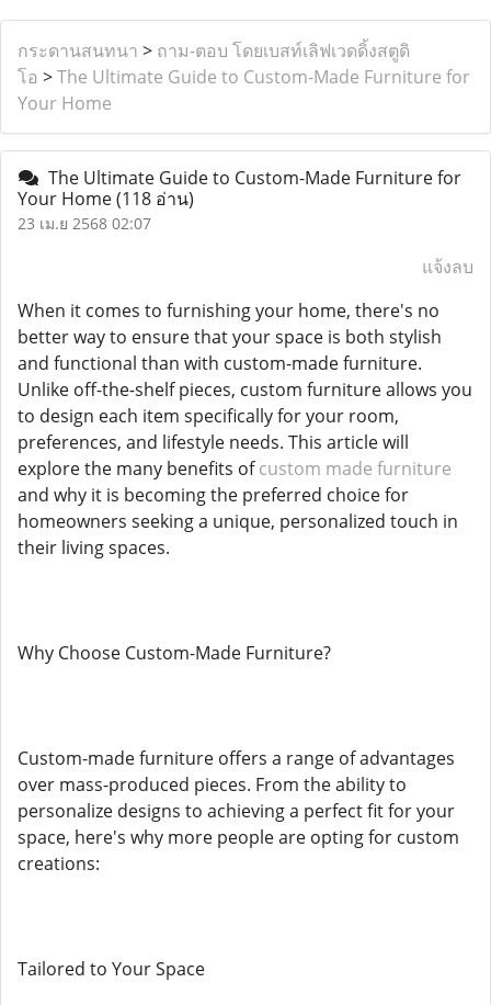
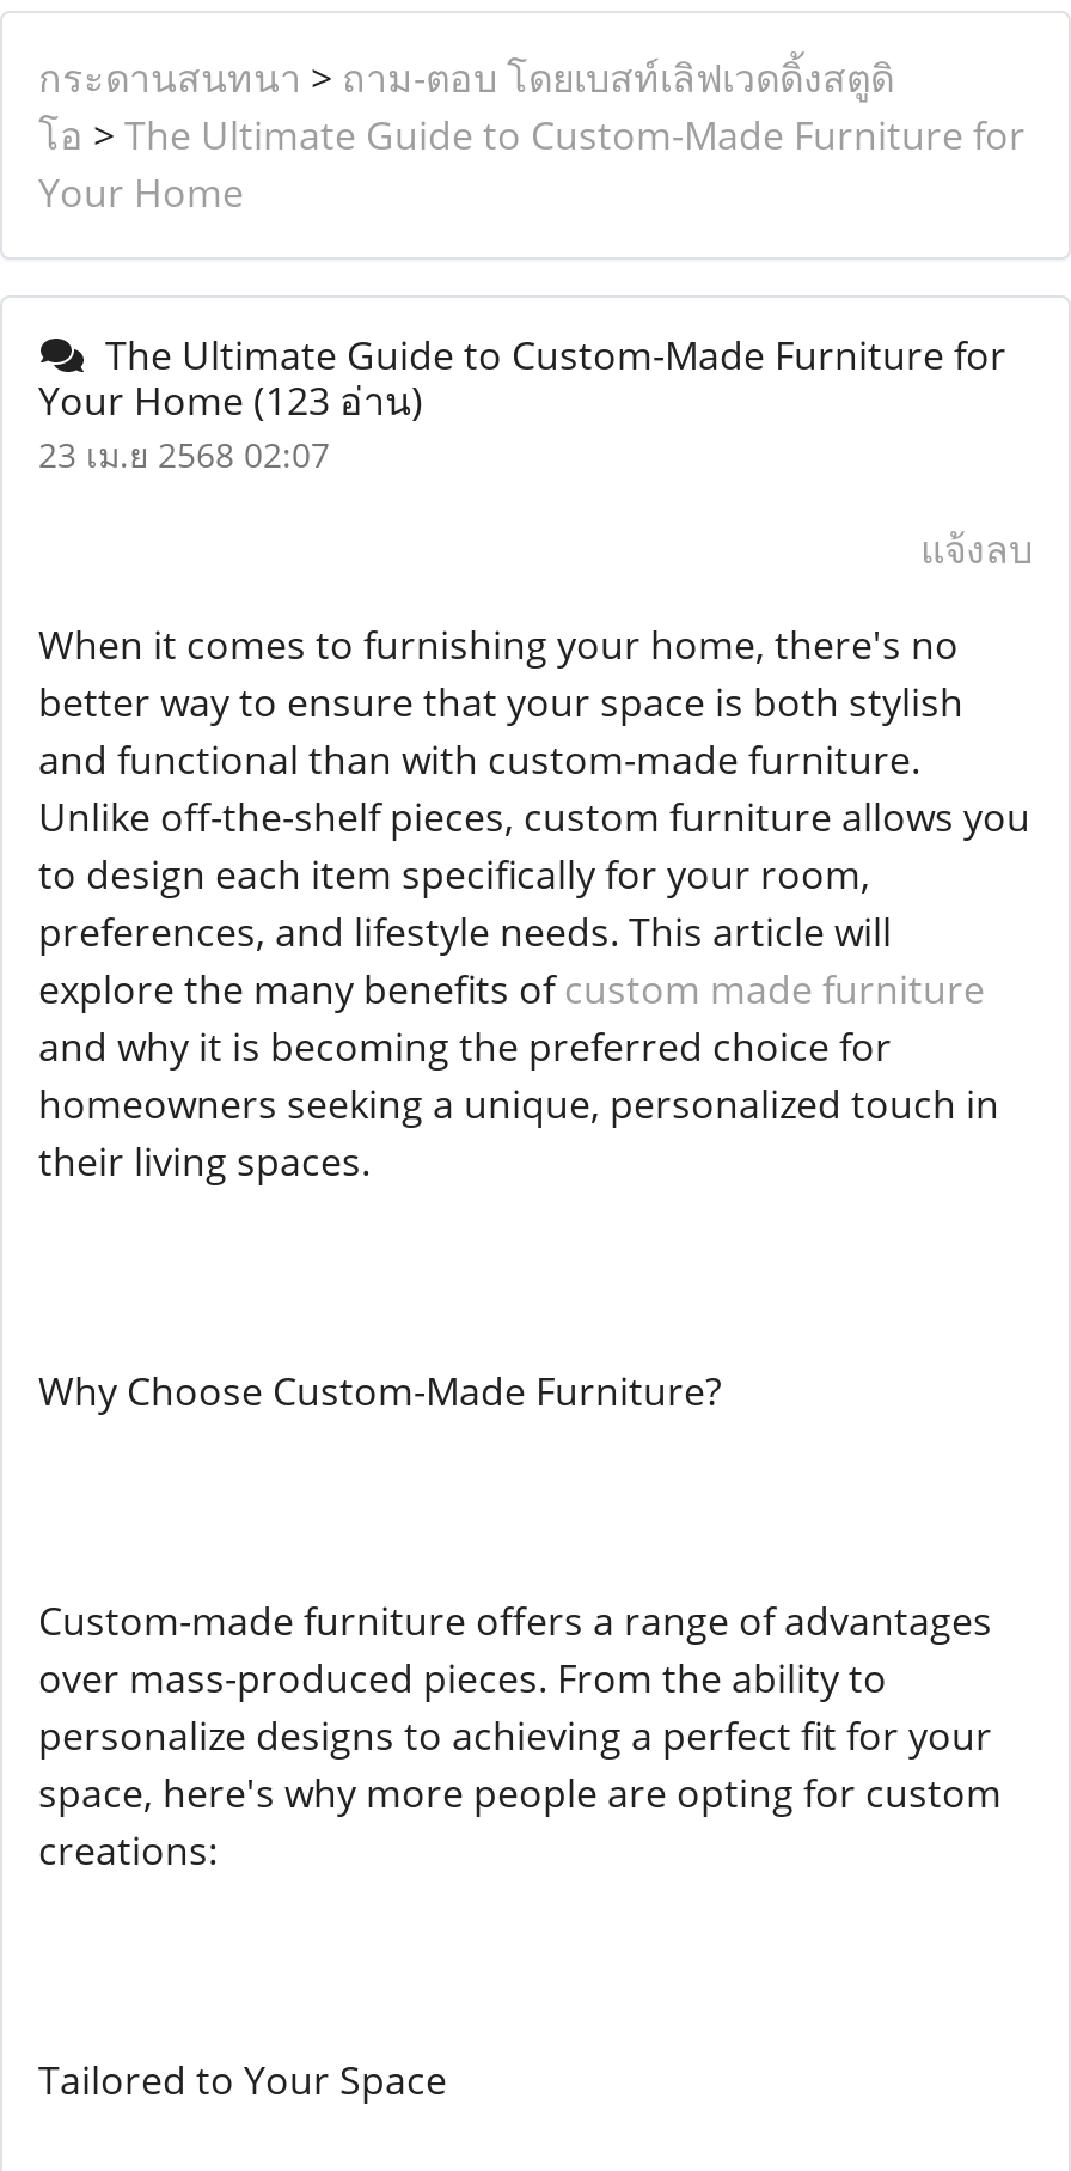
- Your Home (118 อ่าน)
+ Your Home (123 อ่าน)
